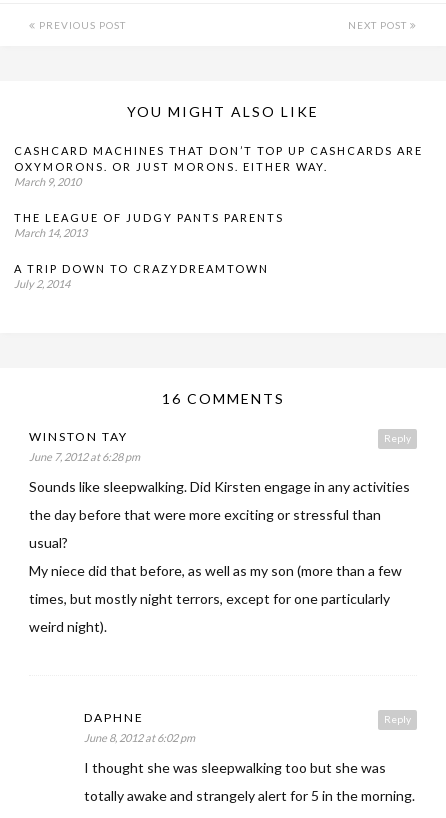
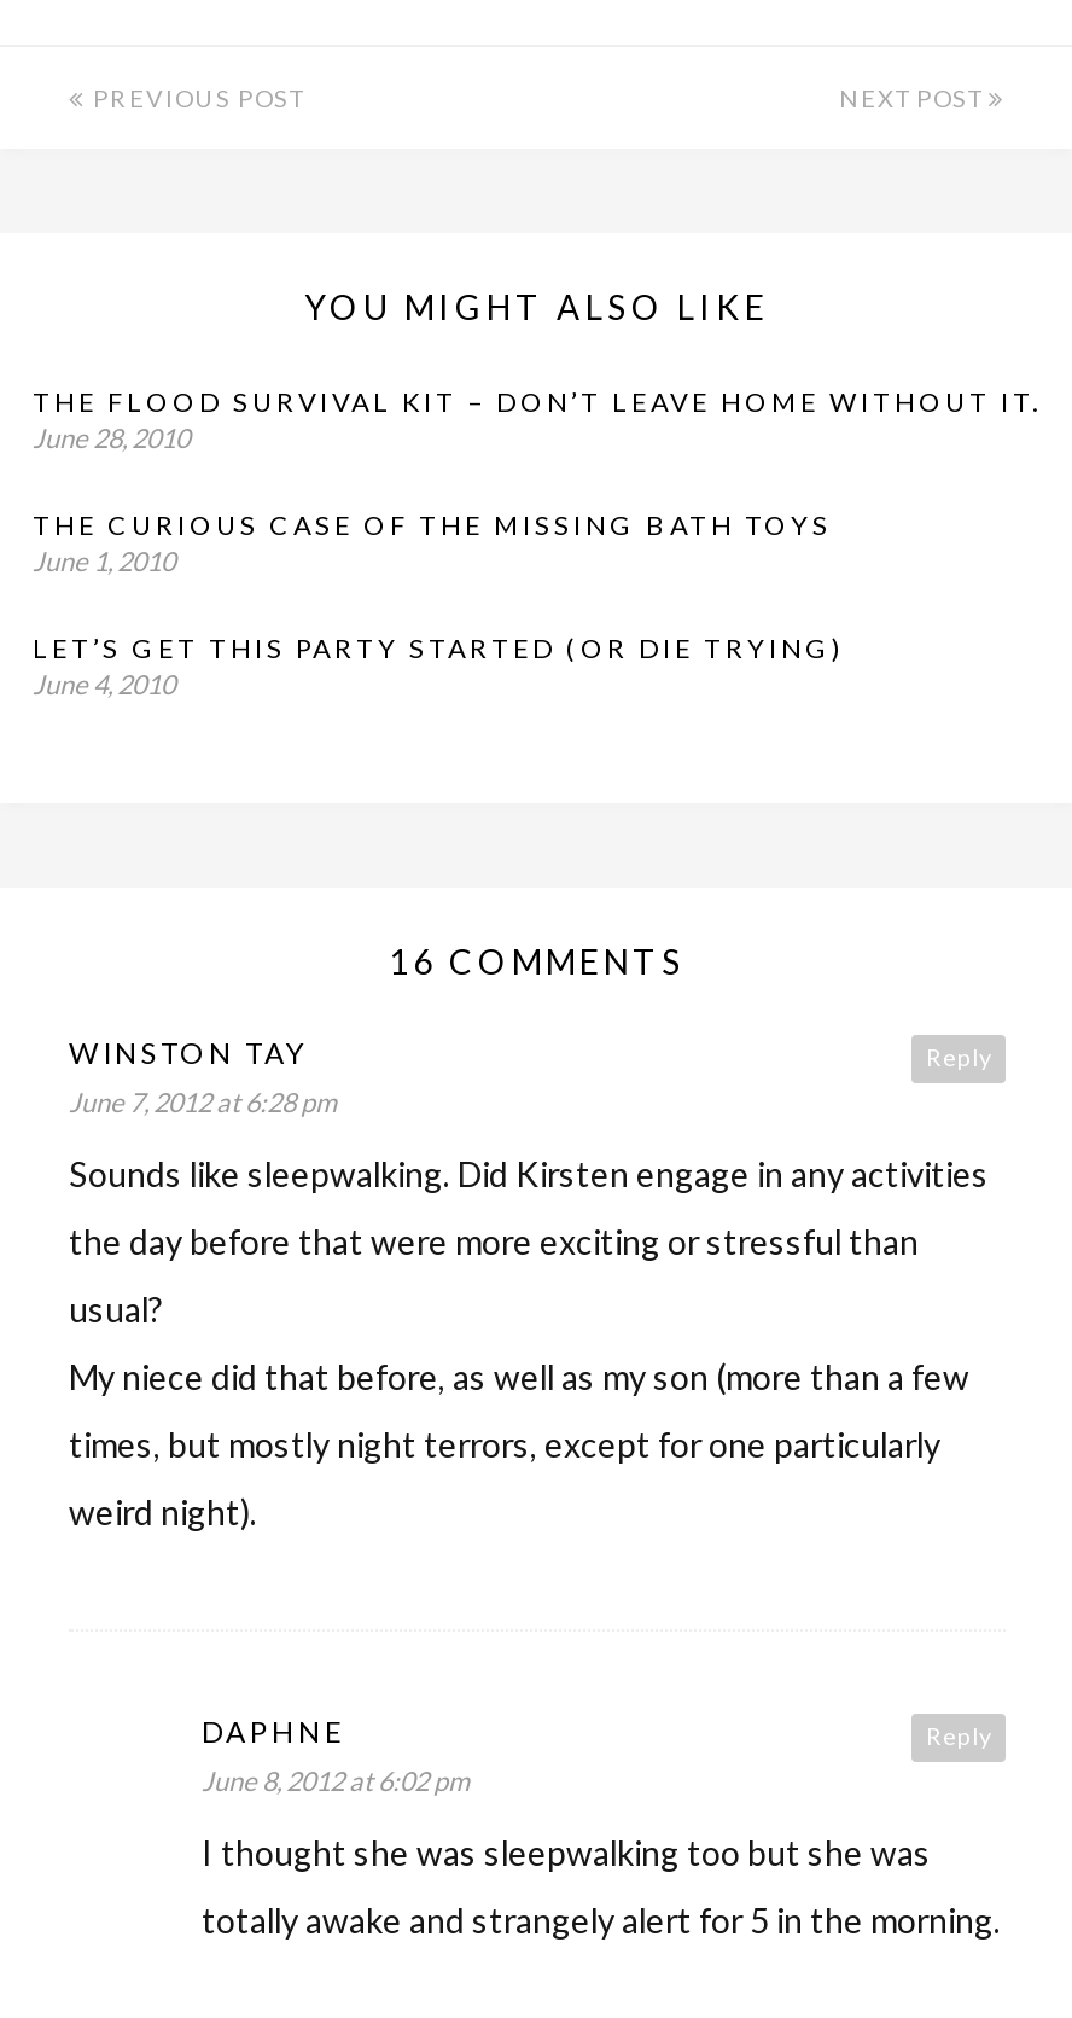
- CASHCARD MACHINES THAT DON’T TOP UP CASHCARDS ARE
- OXYMORONS. OR JUST MORONS. EITHER WAY.
- March 9, 2010
+ THE FLOOD SURVIVAL KIT – DON’T LEAVE HOME WITHOUT IT.
+ June 28, 2010

- THE LEAGUE OF JUDGY PANTS PARENTS
- March 14, 2013
+ THE CURIOUS CASE OF THE MISSING BATH TOYS
+ June 1, 2010

- A TRIP DOWN TO CRAZYDREAMTOWN
- July 2, 2014
+ LET’S GET THIS PARTY STARTED (OR DIE TRYING)
+ June 4, 2010
